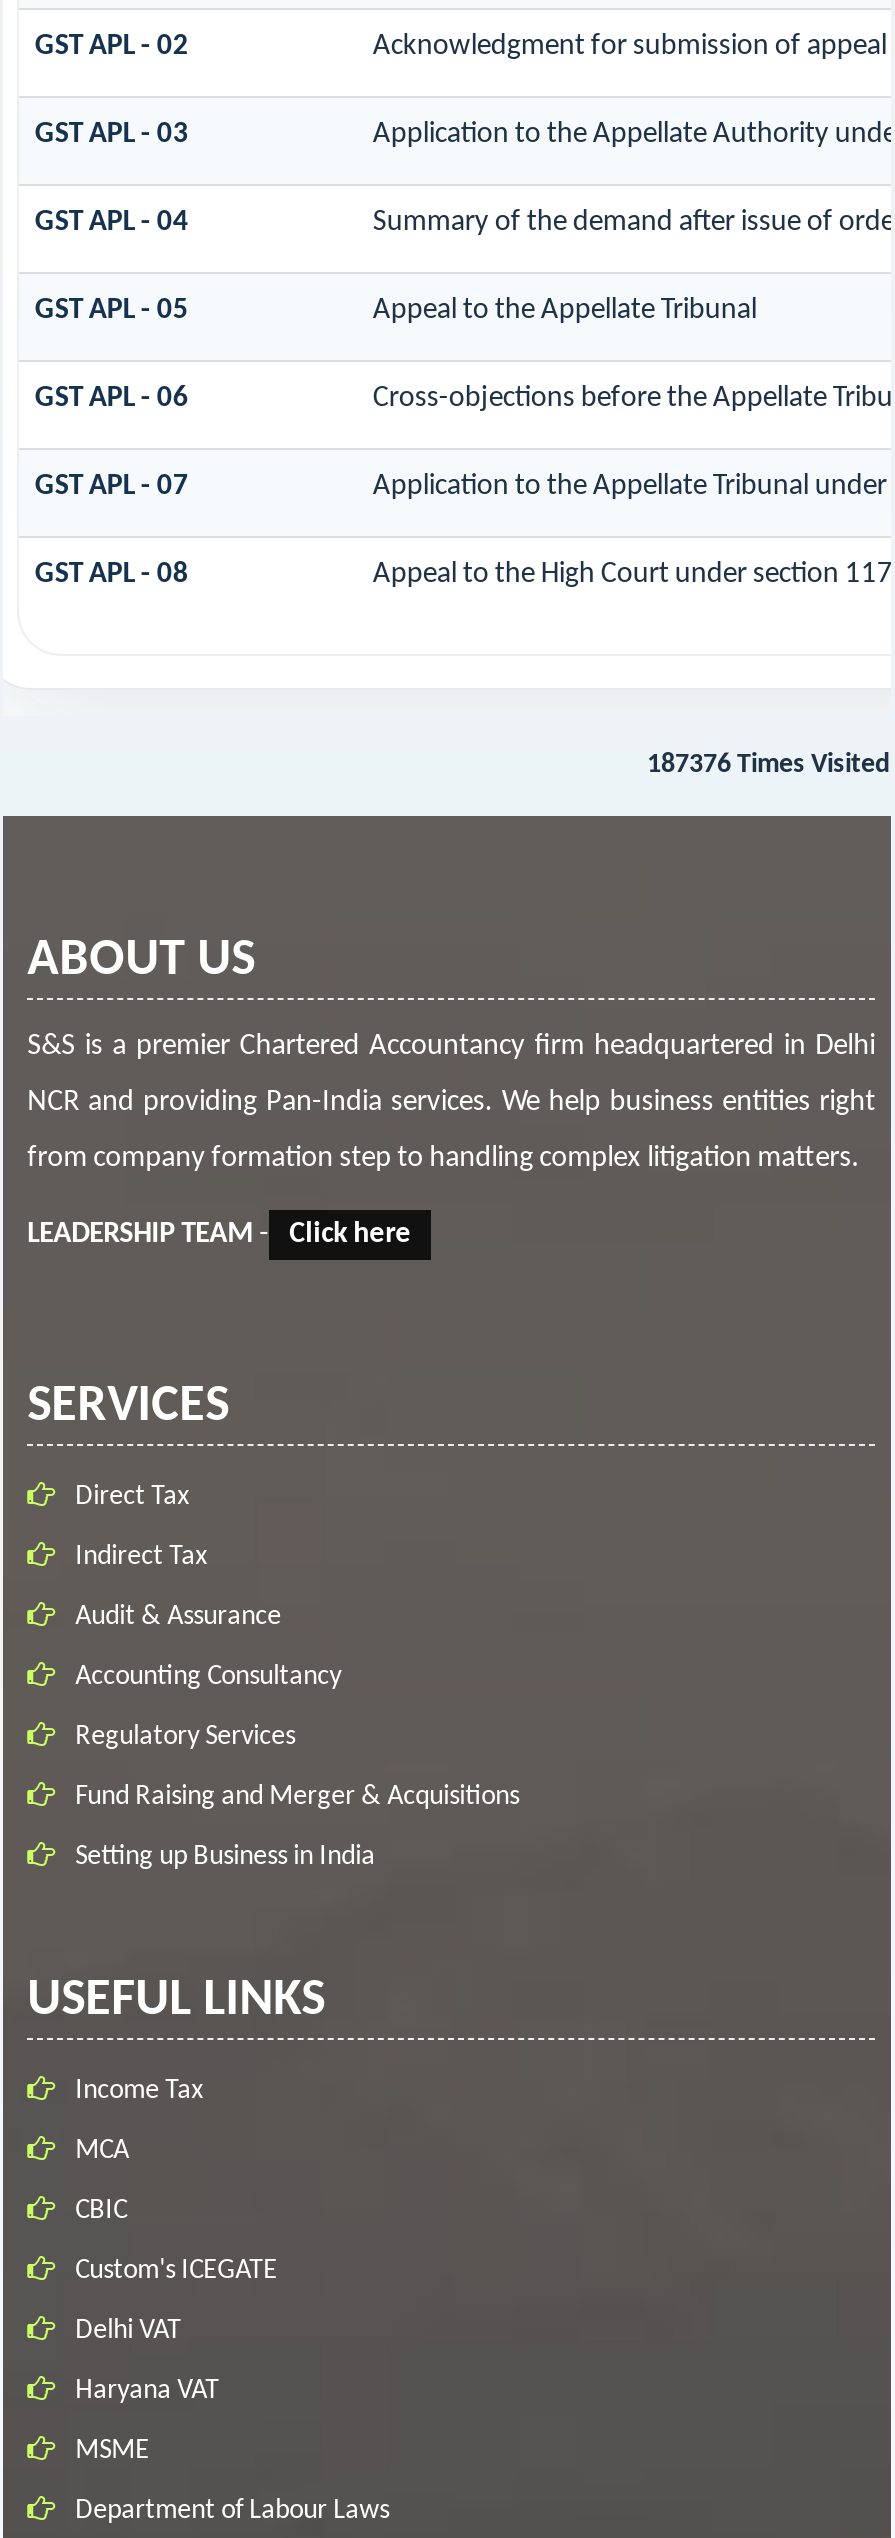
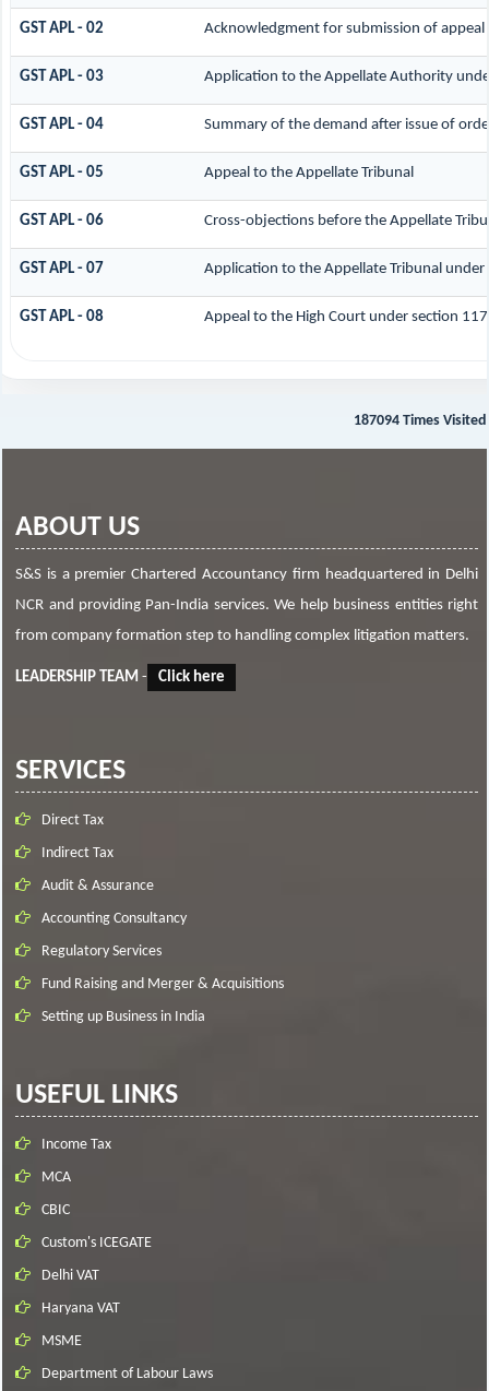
- 187376 Times Visited
+ 187094 Times Visited
